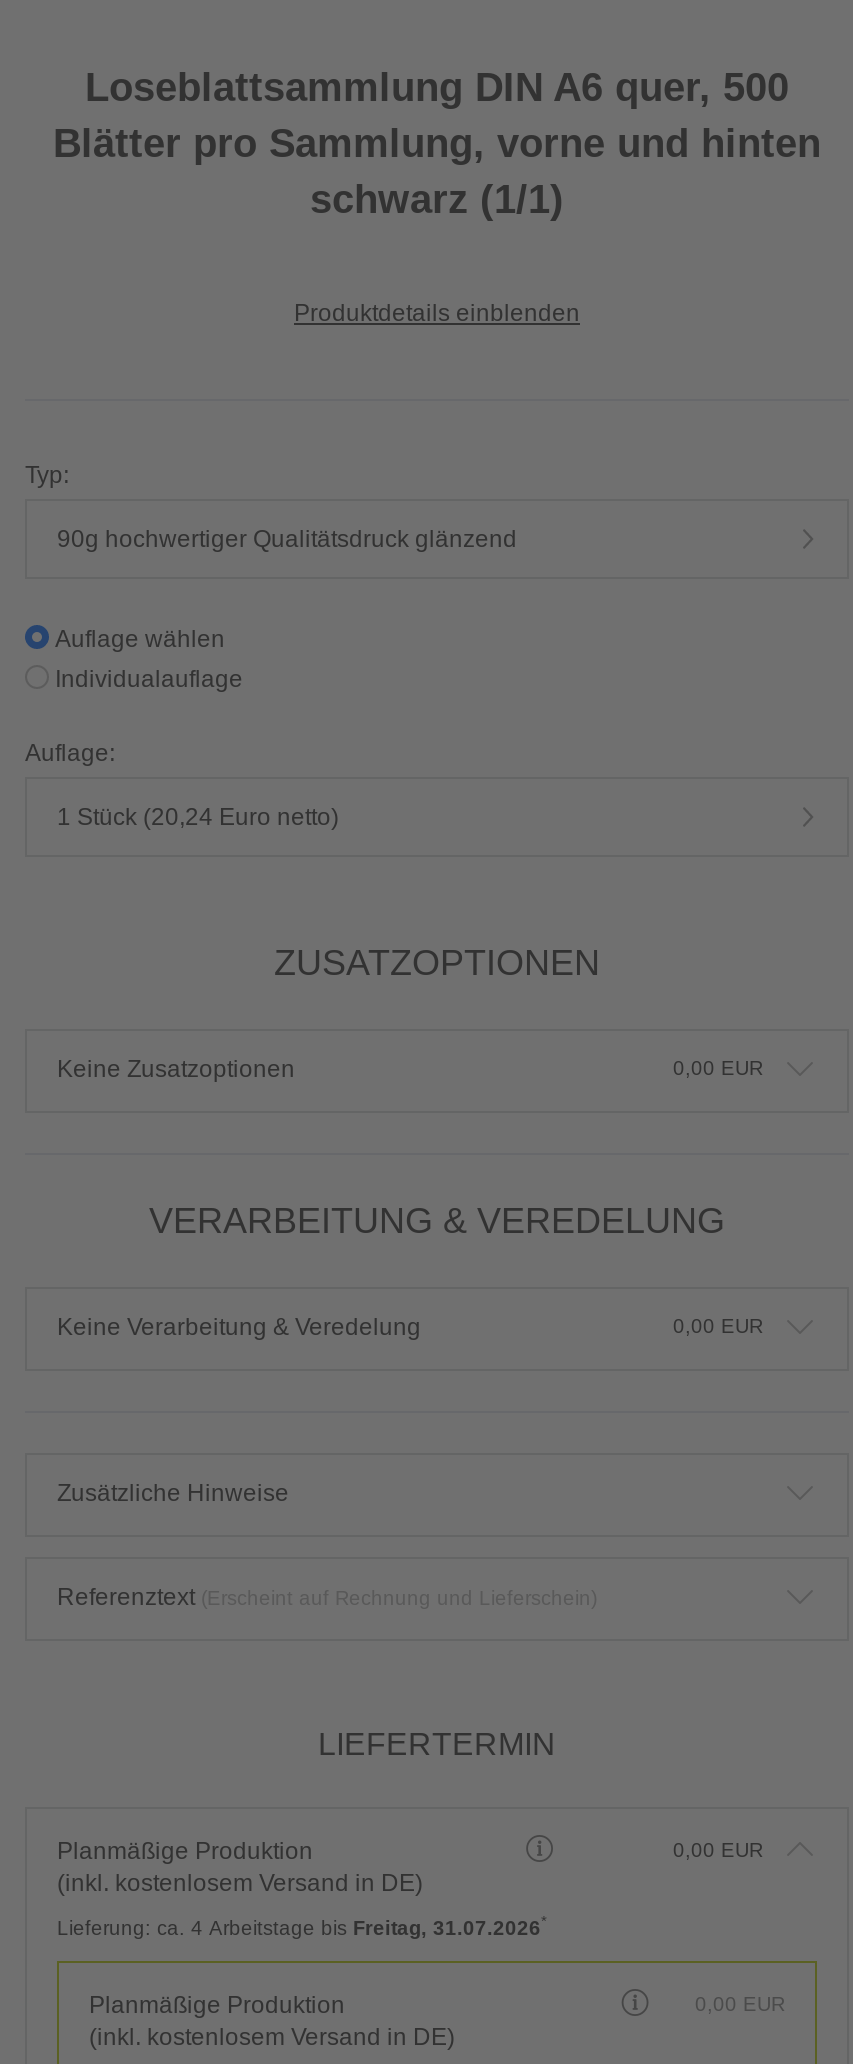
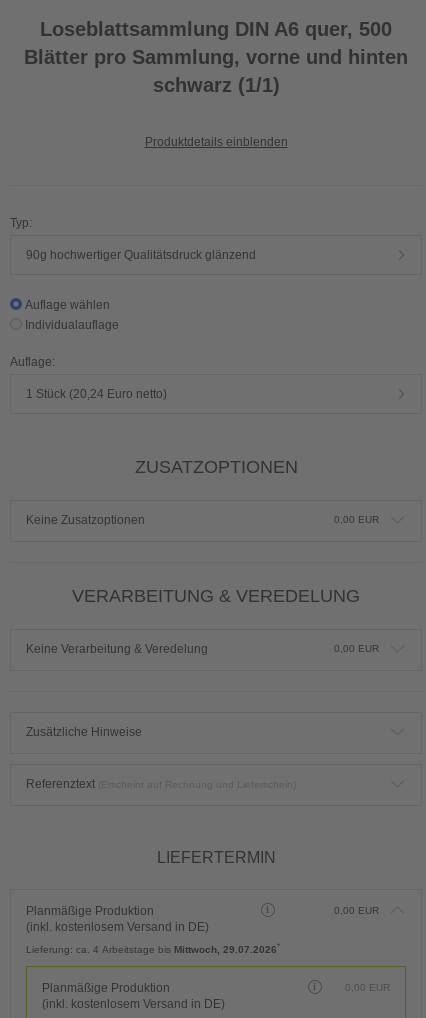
- Lieferung: ca. 4 Arbeitstage bis Freitag, 31.07.2026*
+ Lieferung: ca. 4 Arbeitstage bis Mittwoch, 29.07.2026*
